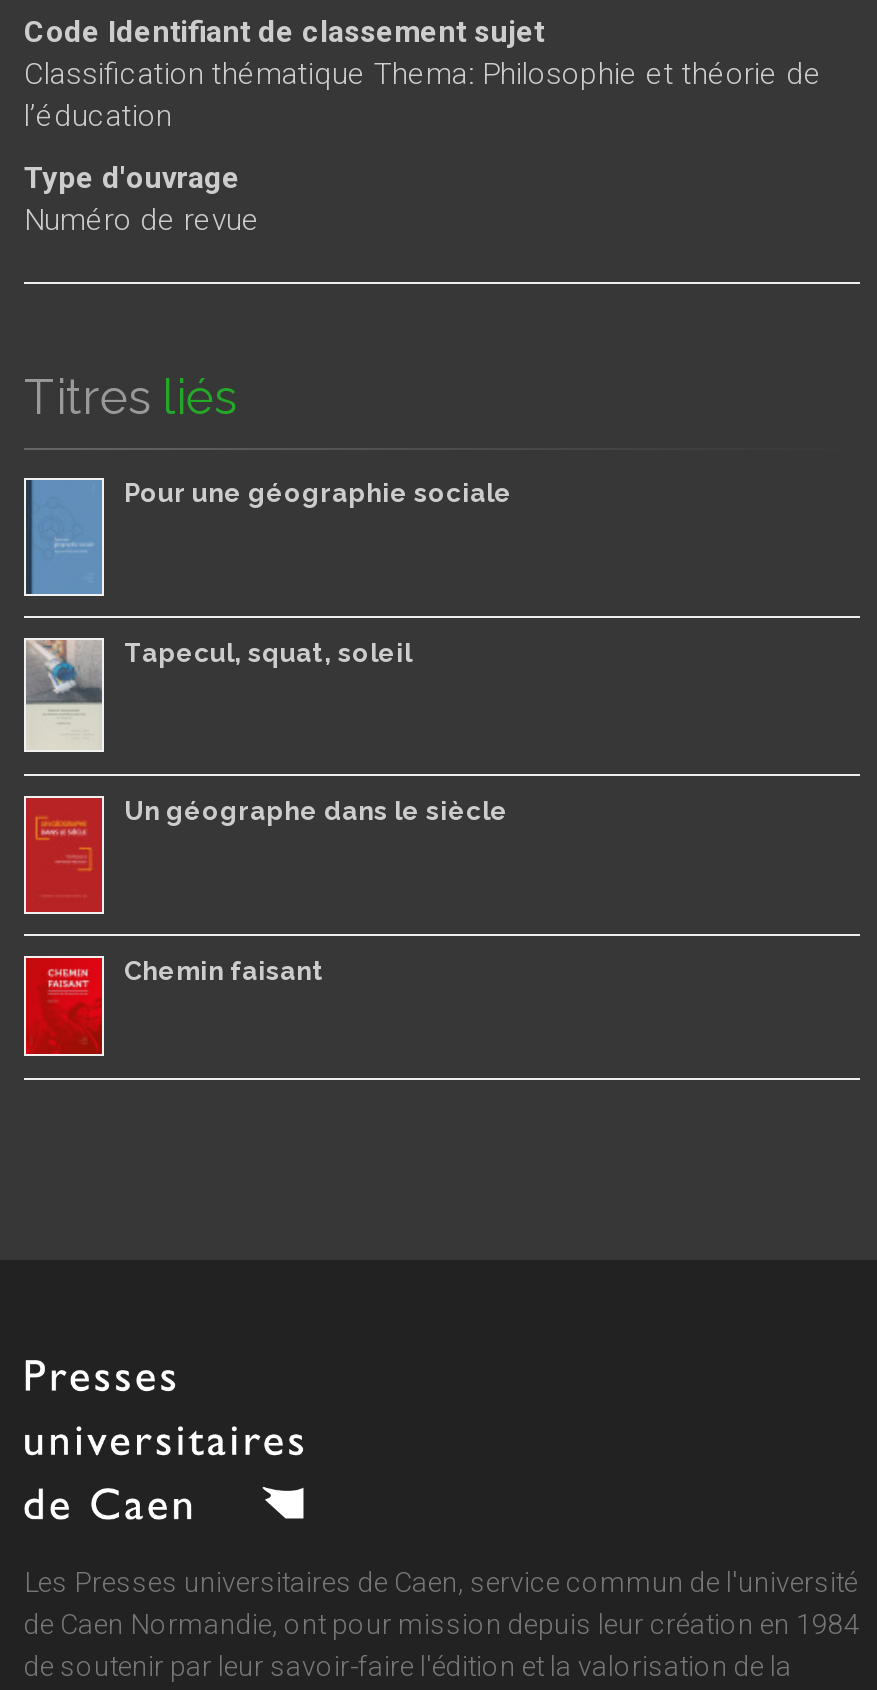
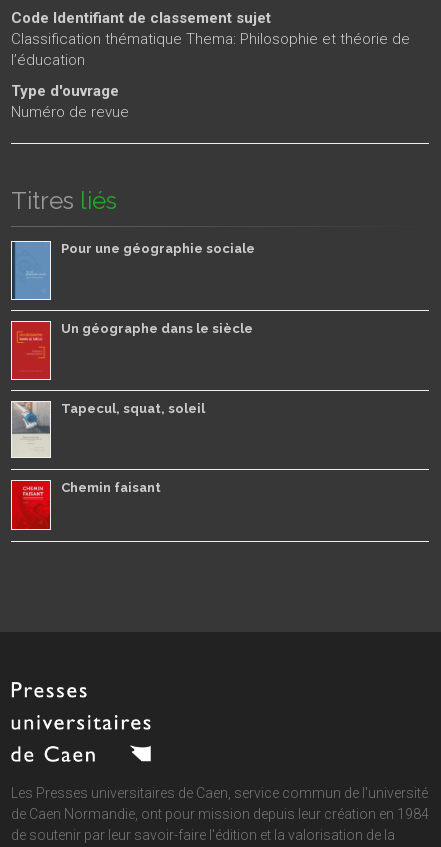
moved down: [image] | Tapecul, squat, soleil

moved up: Un géographe dans le siècle
